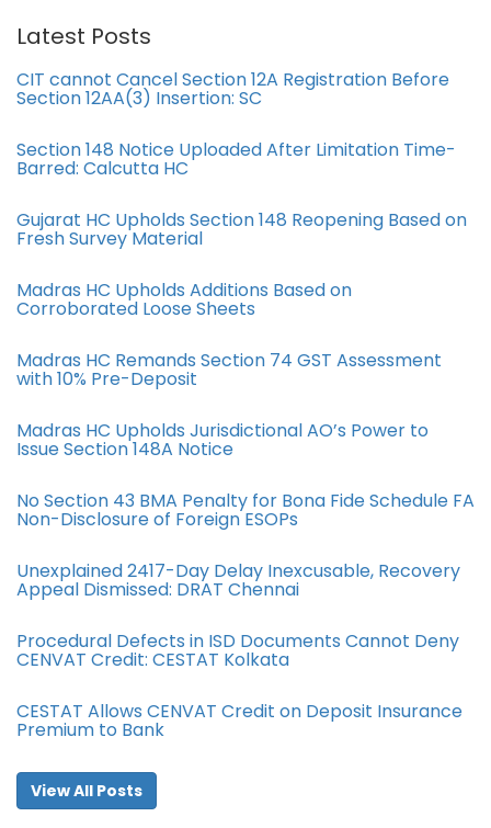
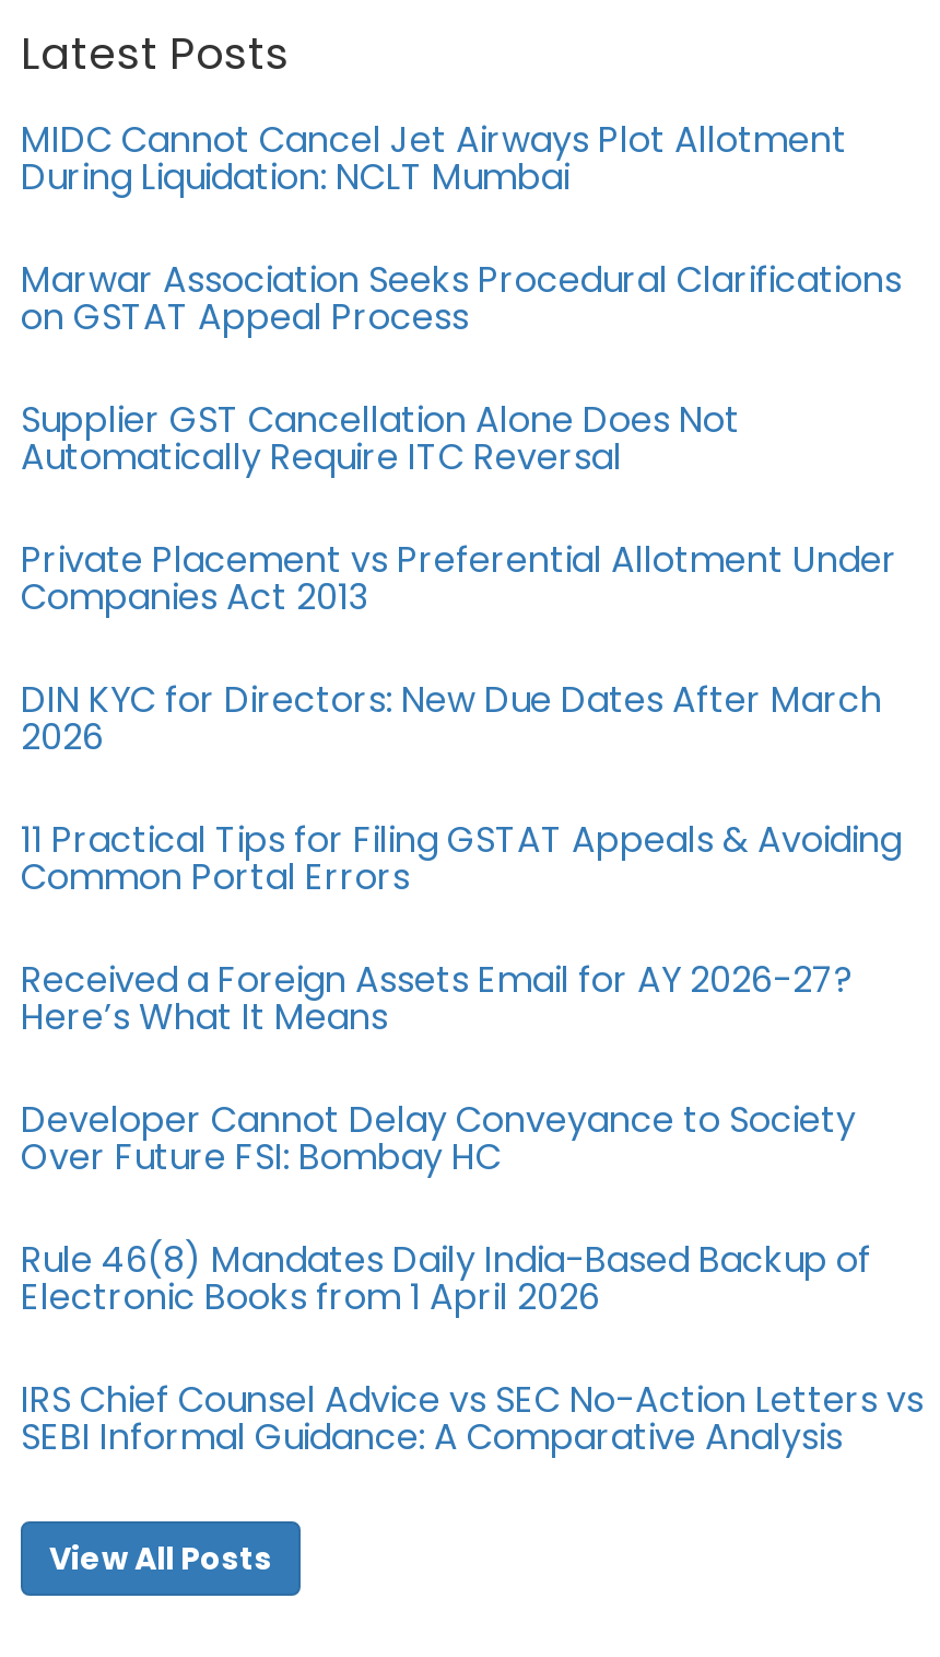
- CIT cannot Cancel Section 12A Registration Before
- Section 12AA(3) Insertion: SC
+ MIDC Cannot Cancel Jet Airways Plot Allotment
+ During Liquidation: NCLT Mumbai

- Section 148 Notice Uploaded After Limitation Time-
- Barred: Calcutta HC
+ Marwar Association Seeks Procedural Clarifications
+ on GSTAT Appeal Process

- Gujarat HC Upholds Section 148 Reopening Based on
- Fresh Survey Material
+ Supplier GST Cancellation Alone Does Not
+ Automatically Require ITC Reversal

- Madras HC Upholds Additions Based on
- Corroborated Loose Sheets
+ Private Placement vs Preferential Allotment Under
+ Companies Act 2013

- Madras HC Remands Section 74 GST Assessment
- with 10% Pre-Deposit
+ DIN KYC for Directors: New Due Dates After March
+ 2026

- Madras HC Upholds Jurisdictional AO’s Power to
- Issue Section 148A Notice
+ 11 Practical Tips for Filing GSTAT Appeals & Avoiding
+ Common Portal Errors

- No Section 43 BMA Penalty for Bona Fide Schedule FA
- Non-Disclosure of Foreign ESOPs
+ Received a Foreign Assets Email for AY 2026-27?
+ Here’s What It Means

- Unexplained 2417-Day Delay Inexcusable, Recovery
- Appeal Dismissed: DRAT Chennai
+ Developer Cannot Delay Conveyance to Society
+ Over Future FSI: Bombay HC

- Procedural Defects in ISD Documents Cannot Deny
- CENVAT Credit: CESTAT Kolkata
+ Rule 46(8) Mandates Daily India-Based Backup of
+ Electronic Books from 1 April 2026

- CESTAT Allows CENVAT Credit on Deposit Insurance
- Premium to Bank
+ IRS Chief Counsel Advice vs SEC No-Action Letters vs
+ SEBI Informal Guidance: A Comparative Analysis
